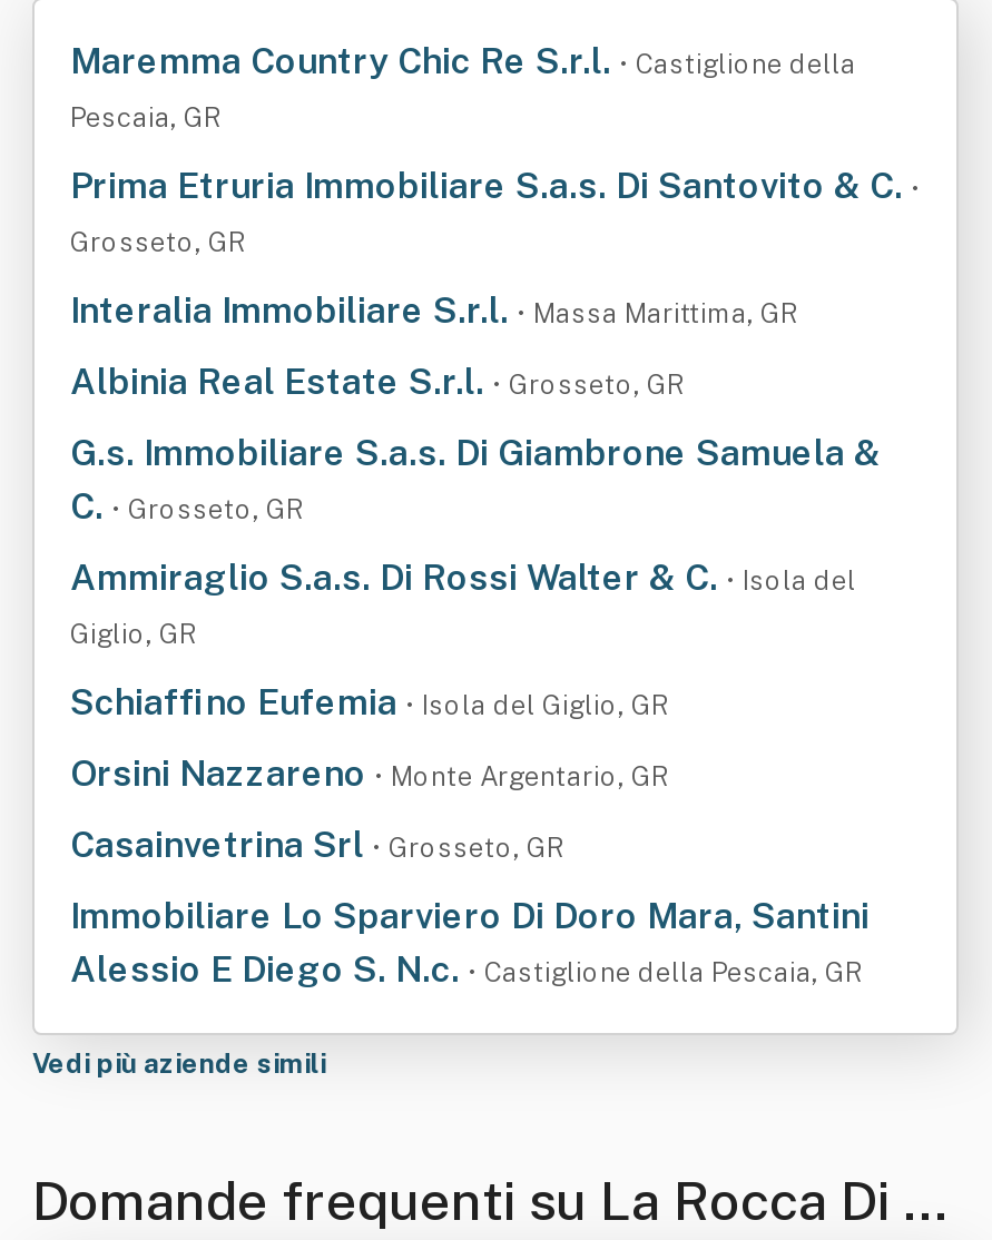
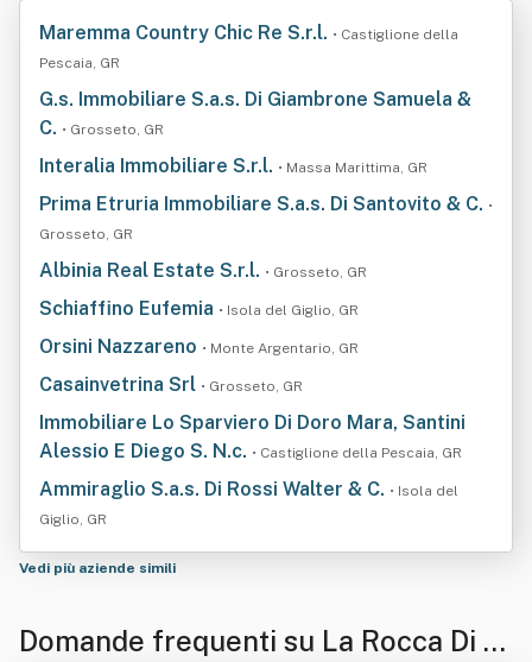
moved down: Interalia Immobiliare S.r.l. • Massa Marittima, GR | Prima Etruria Immobiliare S.a.s. Di Santovito & C. • | Grosseto, GR | Albinia Real Estate S.r.l. • Grosseto, GR

moved up: G.s. Immobiliare S.a.s. Di Giambrone Samuela & | C. • Grosseto, GR

moved down: Ammiraglio S.a.s. Di Rossi Walter & C. • Isola del | Giglio, GR

moved up: Schiaffino Eufemia • Isola del Giglio, GR | Orsini Nazzareno • Monte Argentario, GR | Casainvetrina Srl • Grosseto, GR | Immobiliare Lo Sparviero Di Doro Mara, Santini | Alessio E Diego S. N.c. • Castiglione della Pescaia, GR
